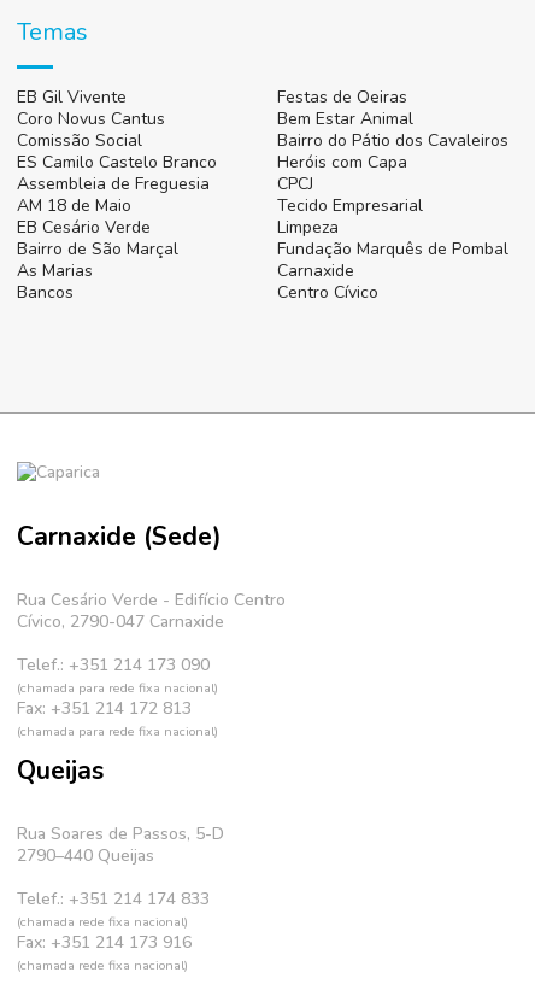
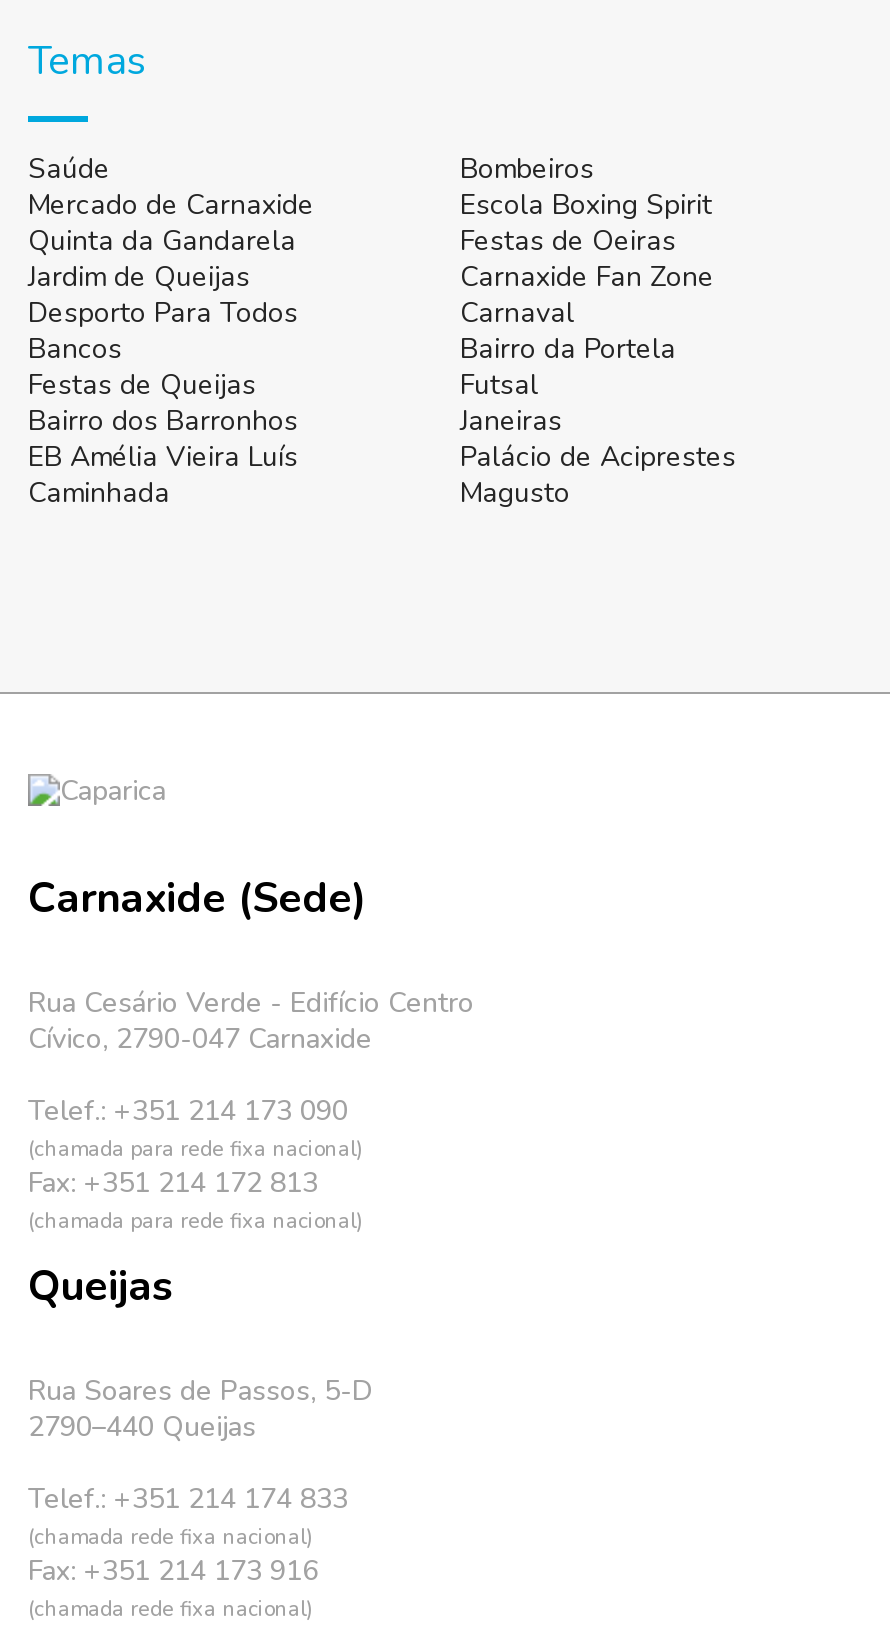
+ Bombeiros
+ Escola Boxing Spirit

- EB Gil Vivente
- Coro Novus Cantus
- Comissão Social
- ES Camilo Castelo Branco
- Assembleia de Freguesia
- AM 18 de Maio
- EB Cesário Verde
- Bairro de São Marçal
- As Marias
+ Saúde
+ Mercado de Carnaxide
+ Quinta da Gandarela
+ Jardim de Queijas
+ Desporto Para Todos

moved down: Festas de Oeiras

- Bem Estar Animal
- Bairro do Pátio dos Cavaleiros
- Heróis com Capa
- CPCJ
- Tecido Empresarial
- Limpeza
- Fundação Marquês de Pombal
- Carnaxide
- Centro Cívico
+ Carnaxide Fan Zone
+ Carnaval
+ Bairro da Portela
+ Futsal
+ Janeiras
+ Palácio de Aciprestes
+ Magusto

moved up: Bancos

+ Festas de Queijas
+ Bairro dos Barronhos
+ EB Amélia Vieira Luís
+ Caminhada
